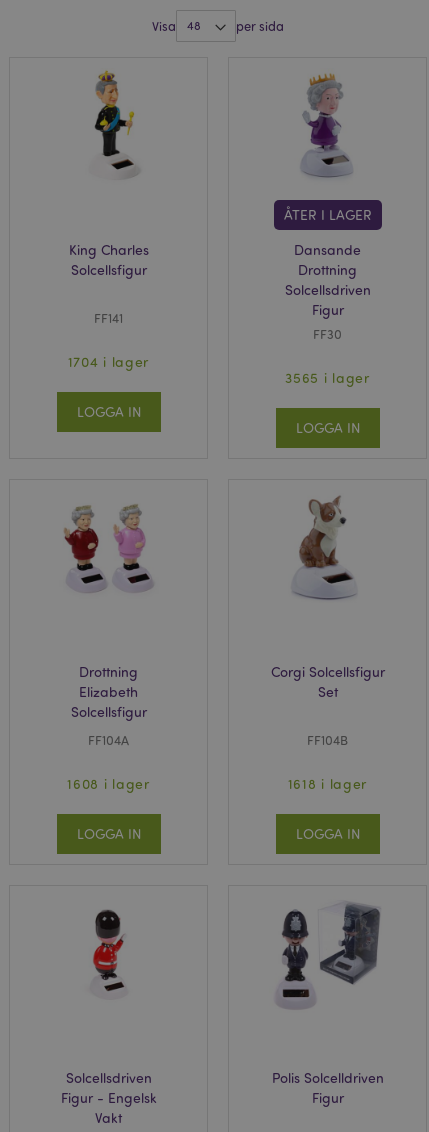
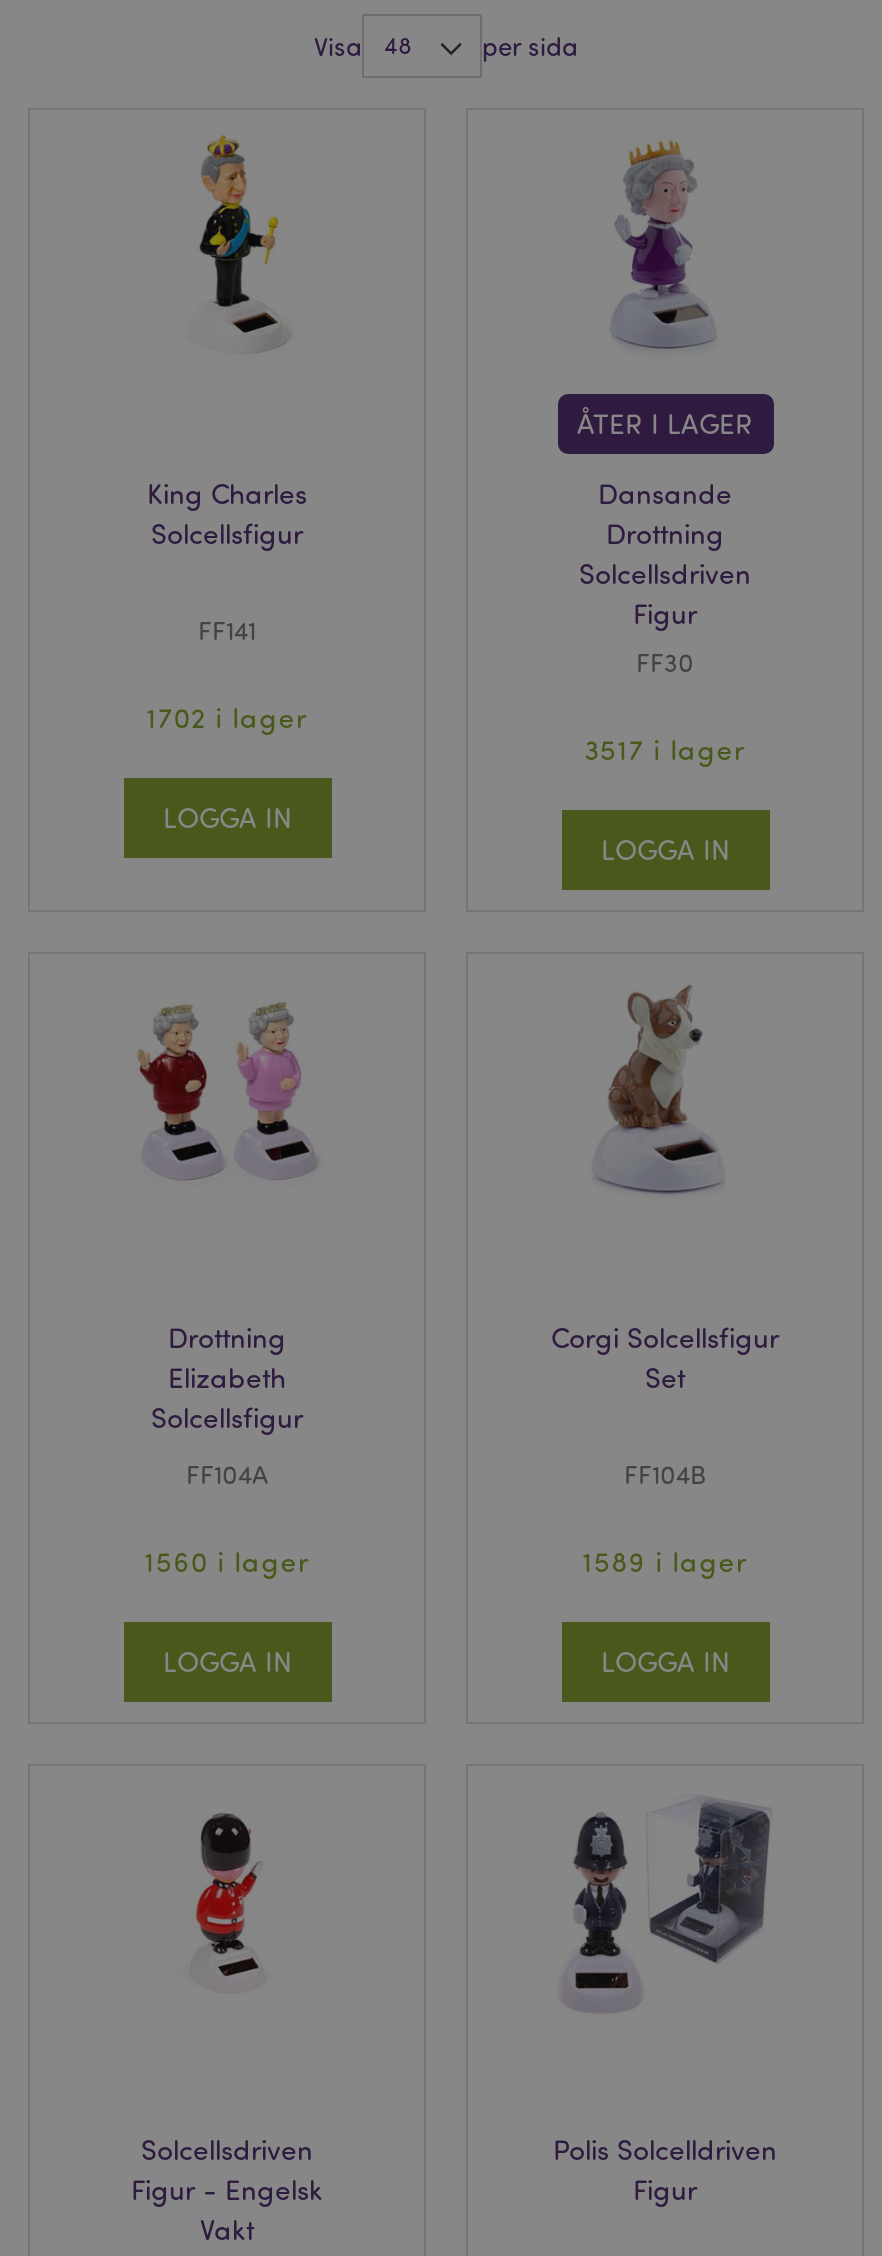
- 1704 i lager
+ 1702 i lager

- 3565 i lager
+ 3517 i lager

- 1608 i lager
+ 1560 i lager

- 1618 i lager
+ 1589 i lager
